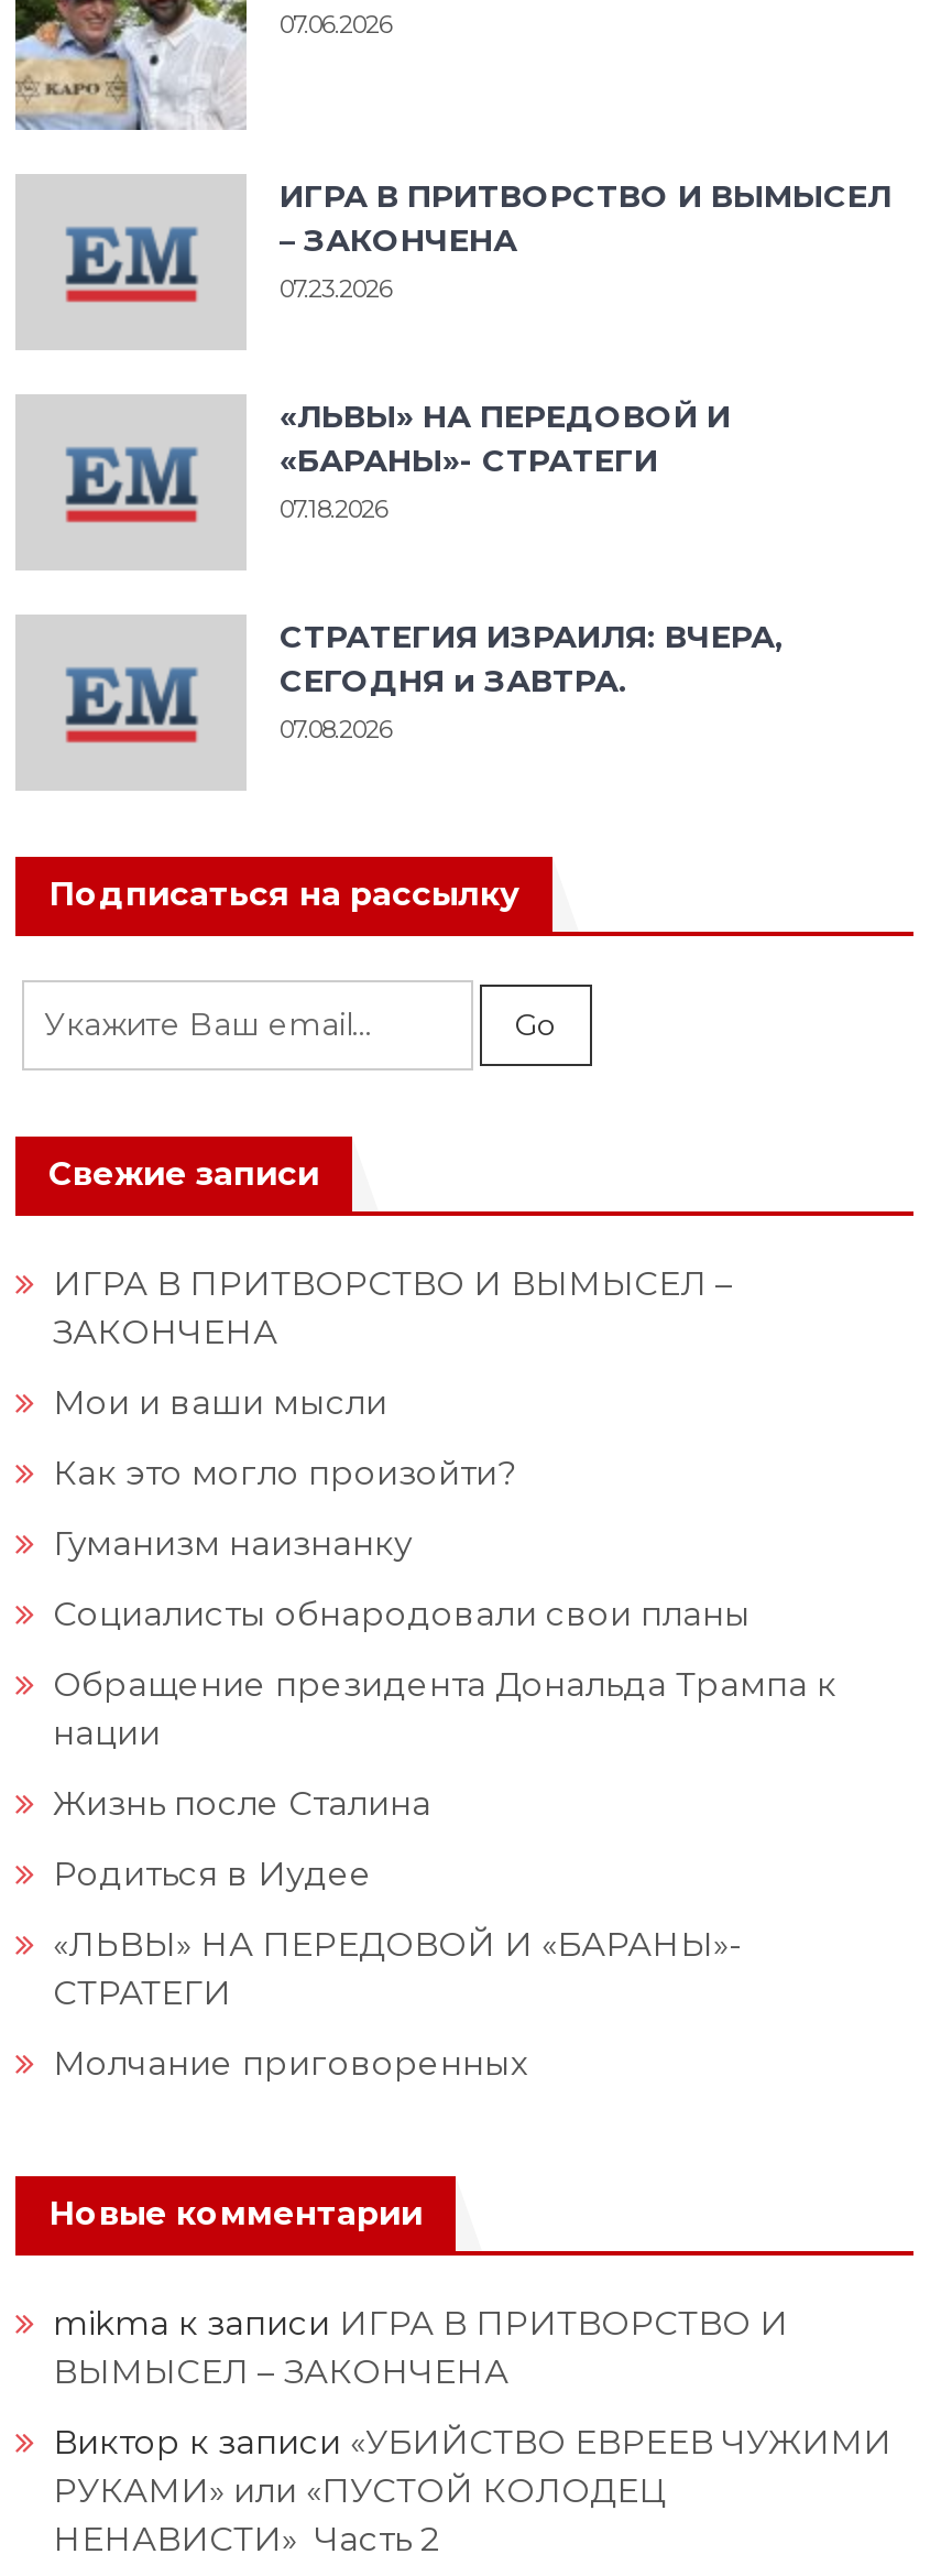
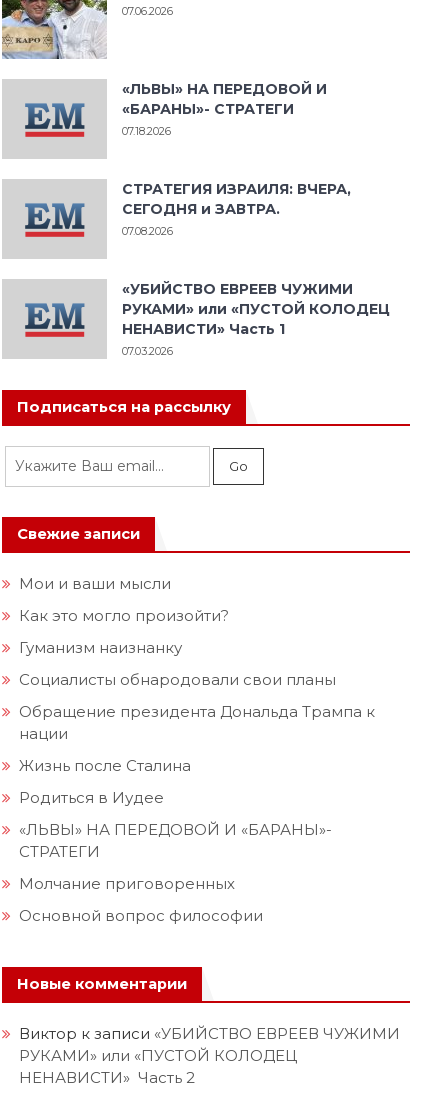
- ИГРА В ПРИТВОРСТВО И ВЫМЫСЕЛ
- – ЗАКОНЧЕНА
- 07.23.2026

moved up: «ЛЬВЫ» НА ПЕРЕДОВОЙ И | «БАРАНЫ»- СТРАТЕГИ | 07.18.2026 | СТРАТЕГИЯ ИЗРАИЛЯ: ВЧЕРА, | СЕГОДНЯ и ЗАВТРА. | 07.08.2026

+ «УБИЙСТВО ЕВРЕЕВ ЧУЖИМИ
+ РУКАМИ» или «ПУСТОЙ КОЛОДЕЦ
+ НЕНАВИСТИ» Часть 1
+ 07.03.2026

- ИГРА В ПРИТВОРСТВО И ВЫМЫСЕЛ –
- ЗАКОНЧЕНА

+ Основной вопрос философии

- mikma к записи ИГРА В ПРИТВОРСТВО И
- ВЫМЫСЕЛ – ЗАКОНЧЕНА
